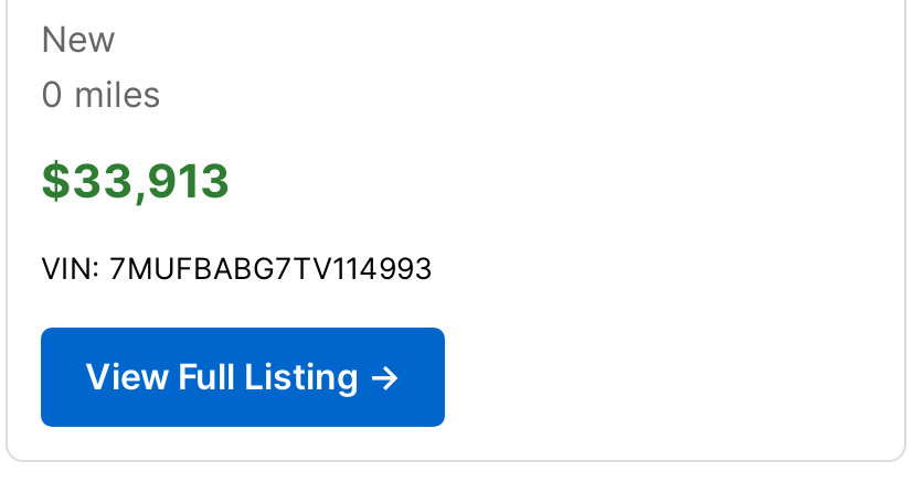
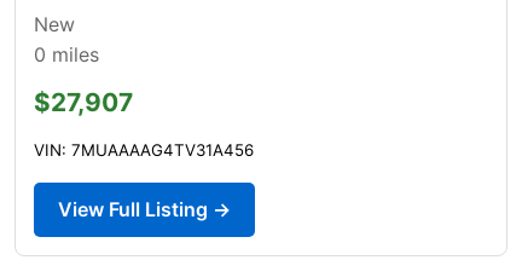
- $33,913
+ $27,907

- VIN: 7MUFBABG7TV114993
+ VIN: 7MUAAAAG4TV31A456
